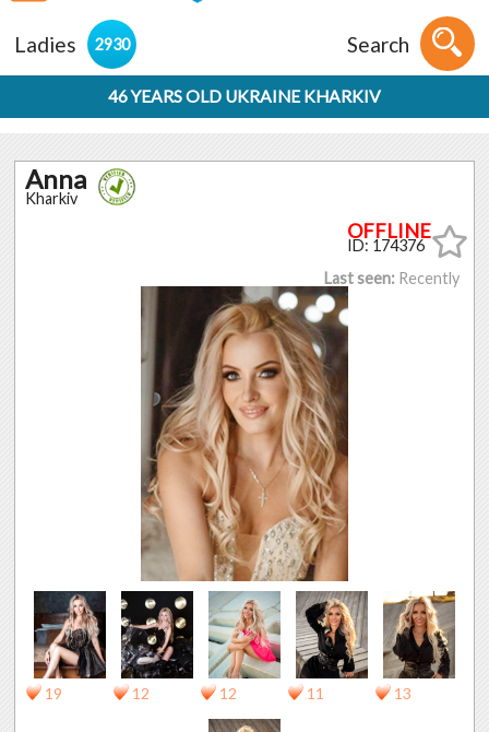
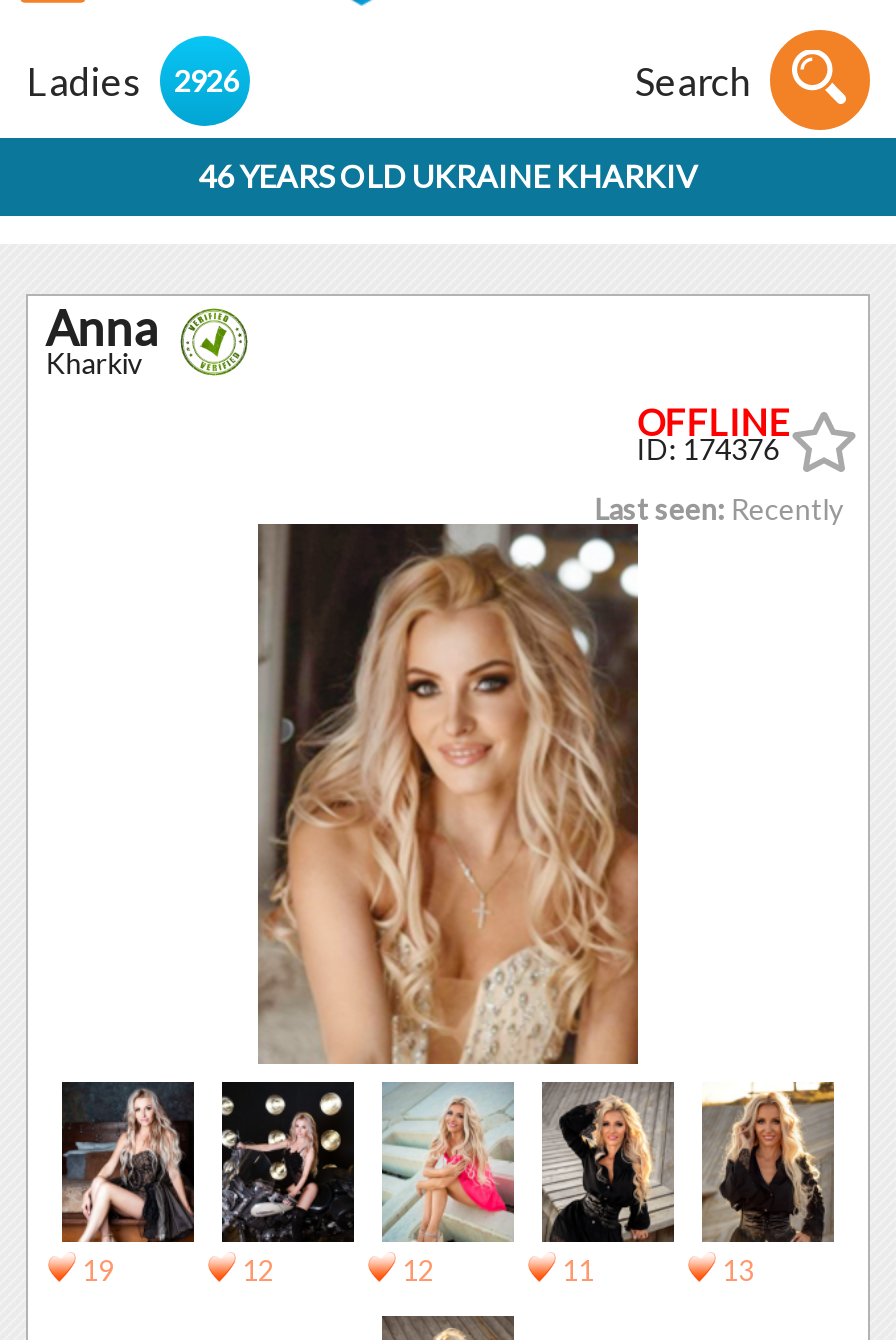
- Ladies 2930
+ Ladies 2926
